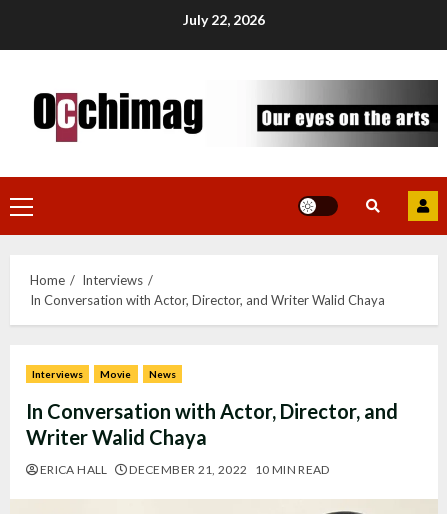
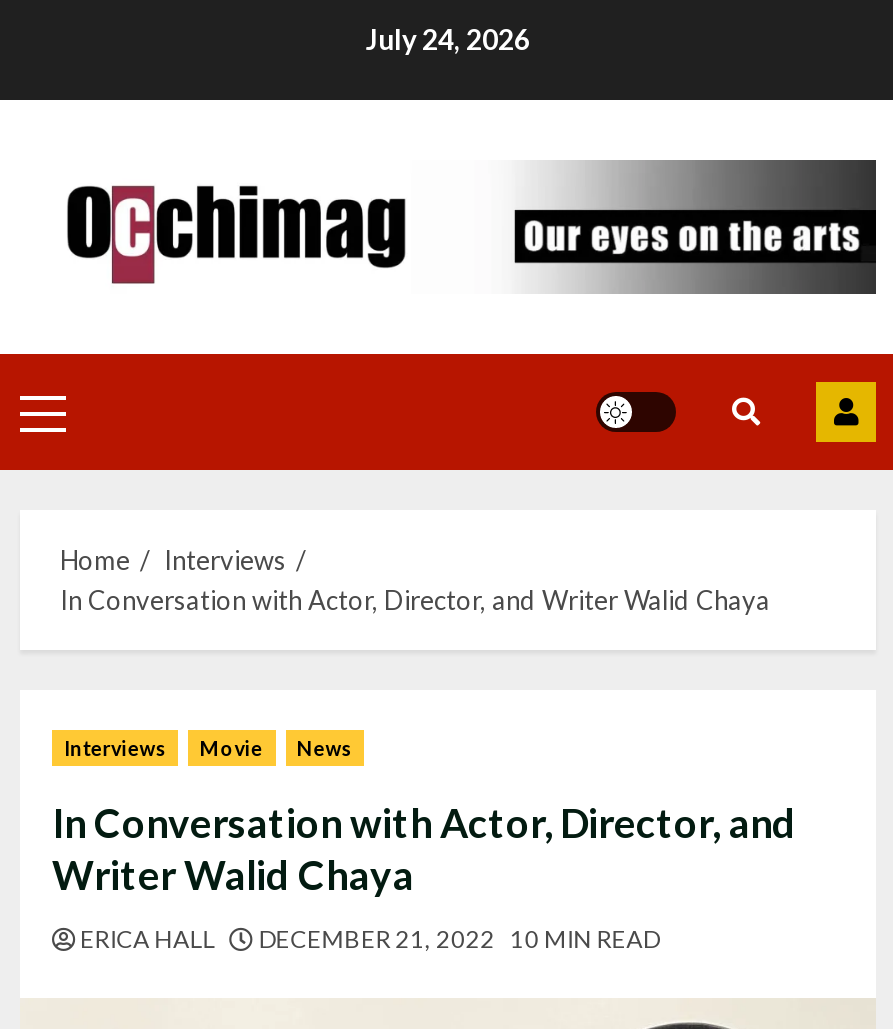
- July 22, 2026
+ July 24, 2026
